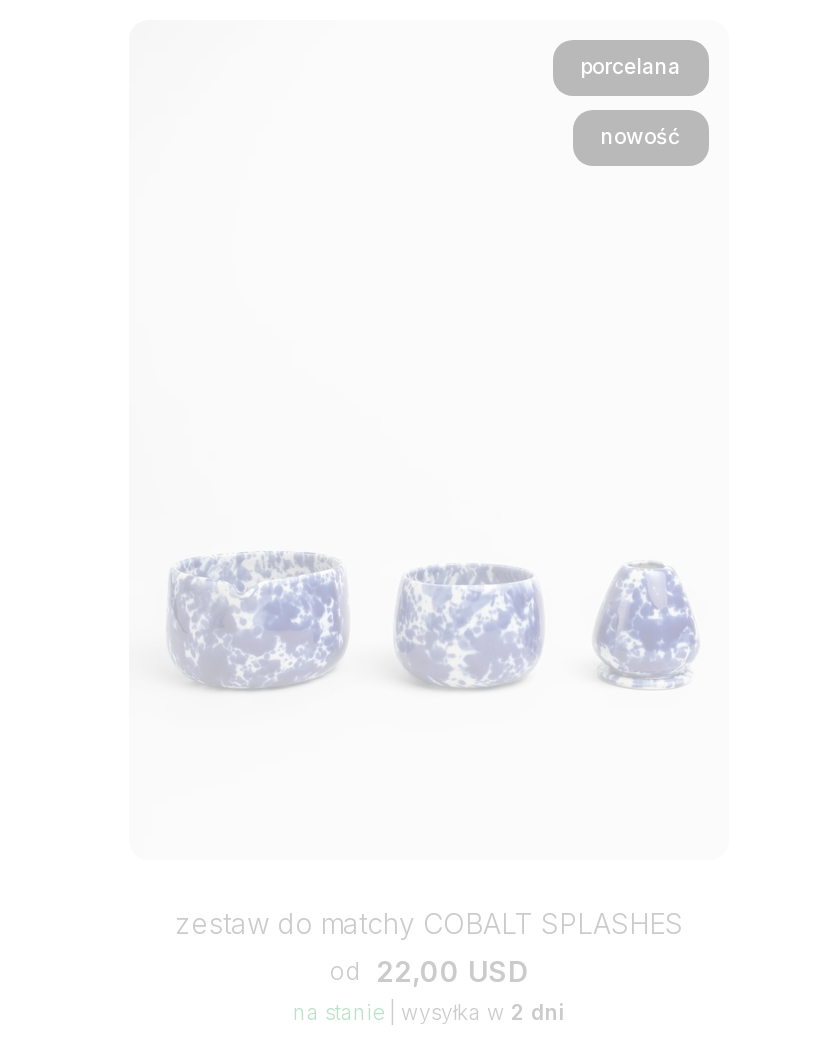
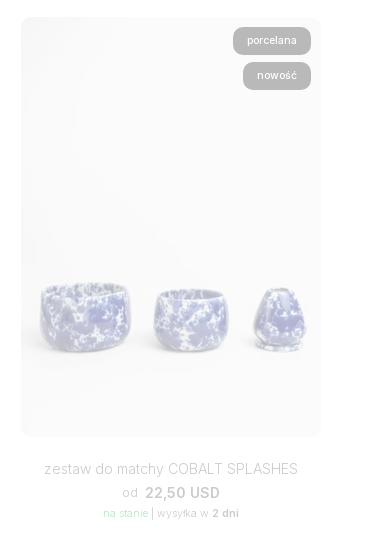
- od 22,00 USD
+ od 22,50 USD
